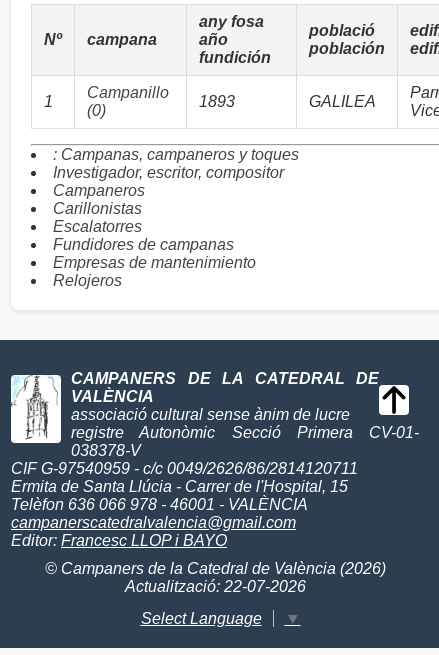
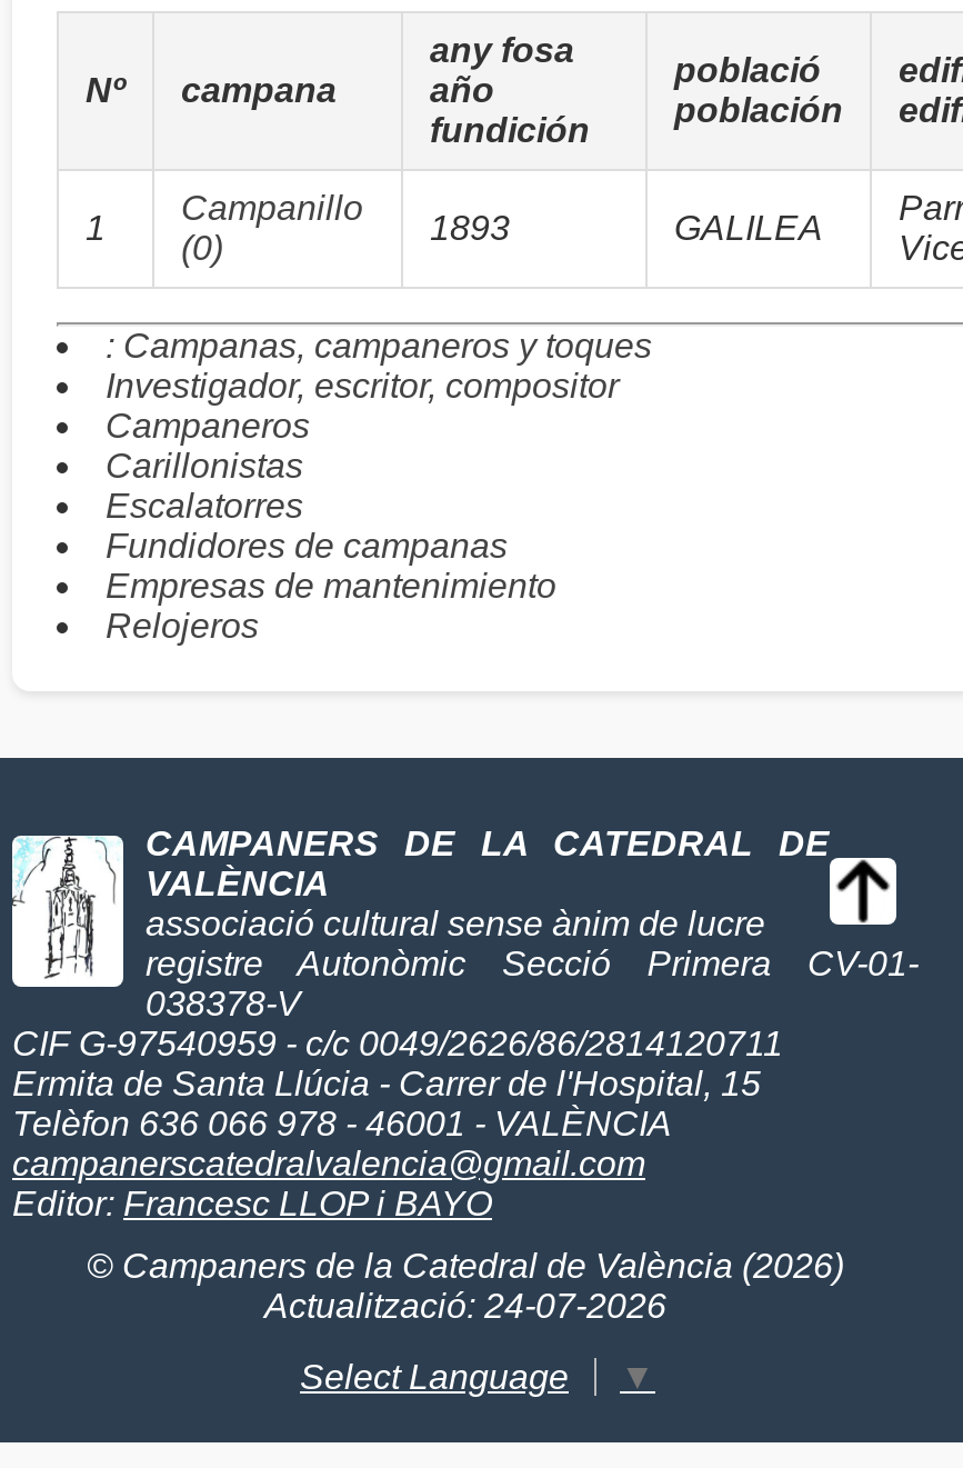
- Actualització: 22-07-2026
+ Actualització: 24-07-2026
